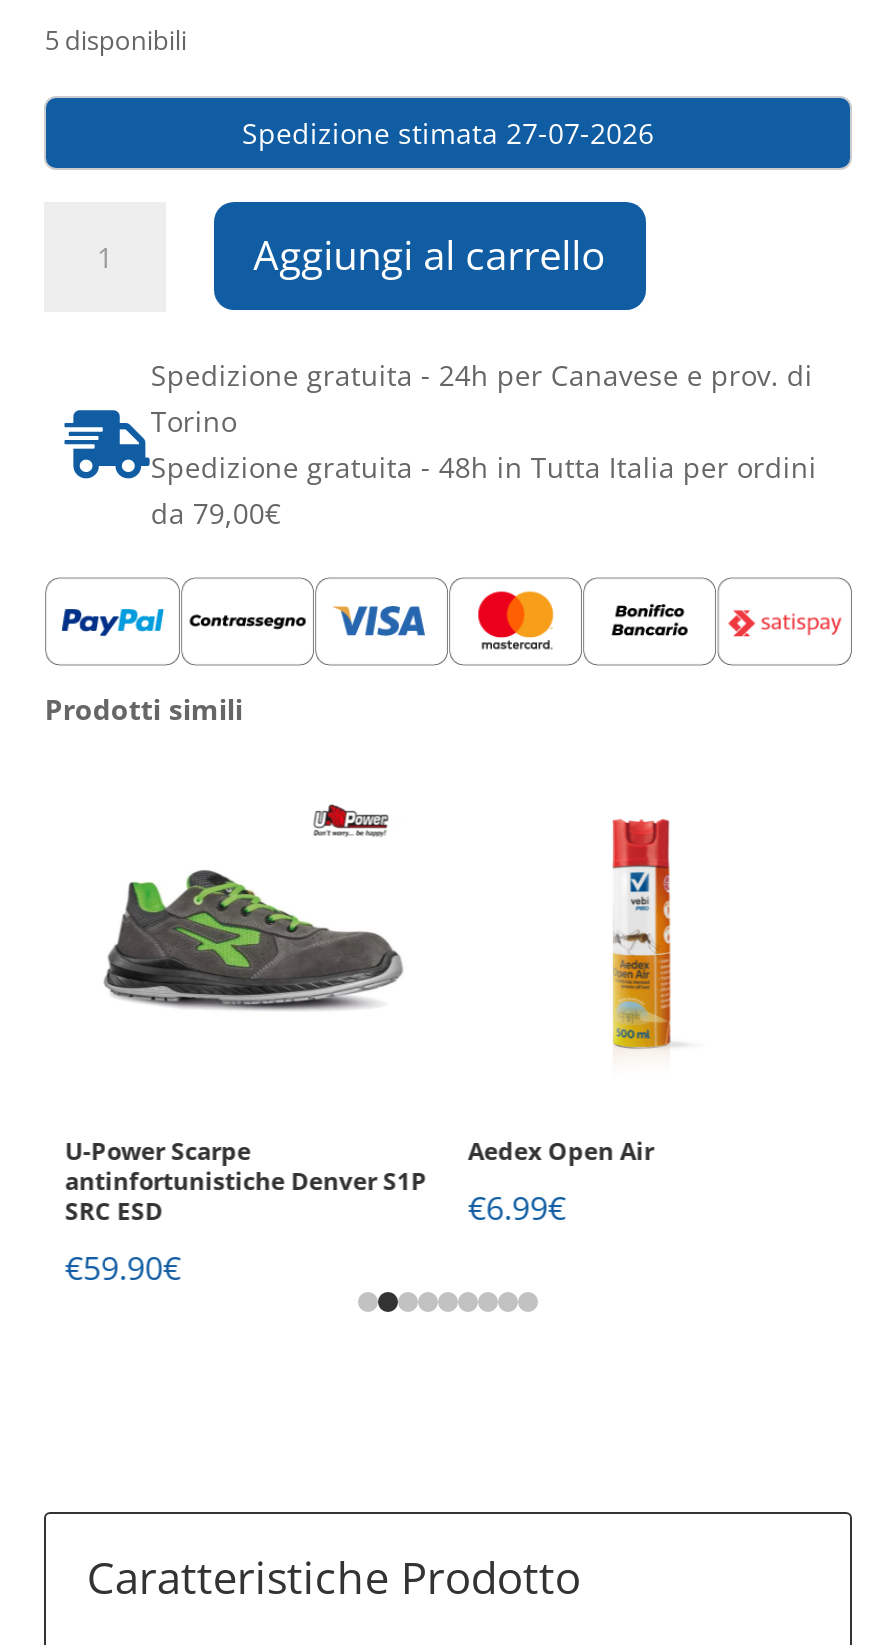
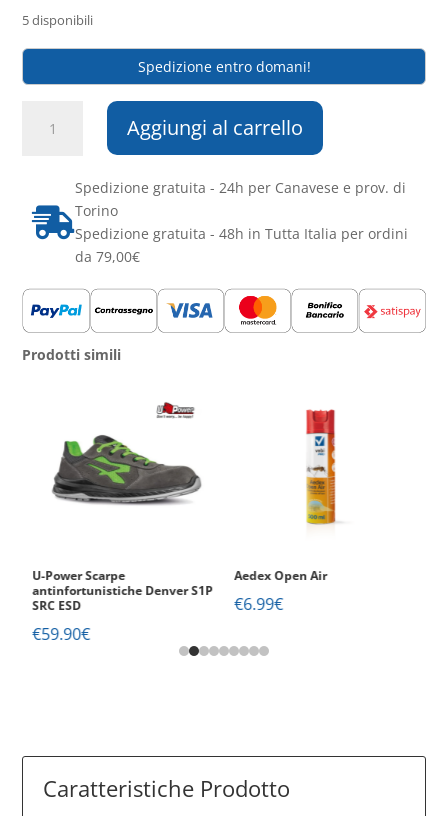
- Spedizione stimata 27-07-2026
+ Spedizione entro domani!
